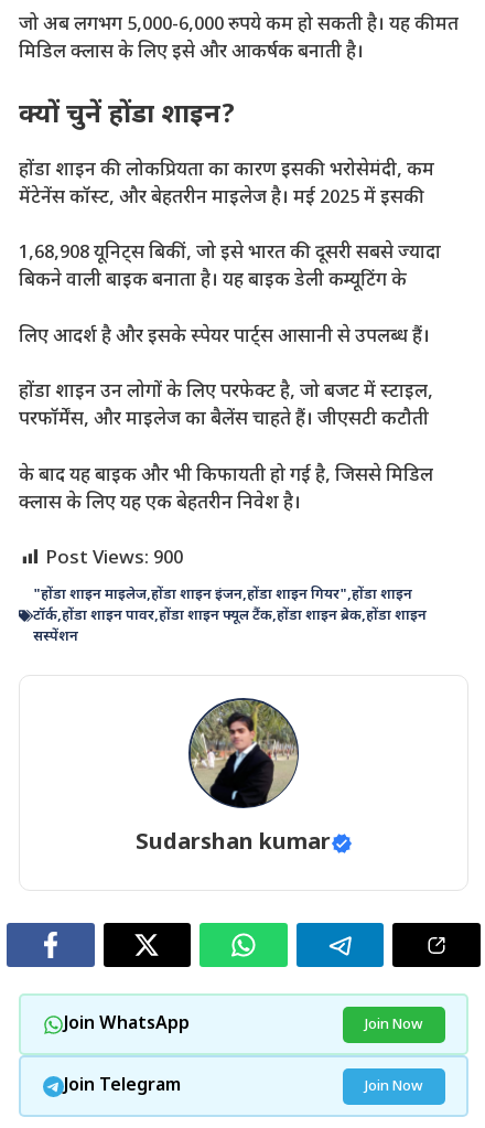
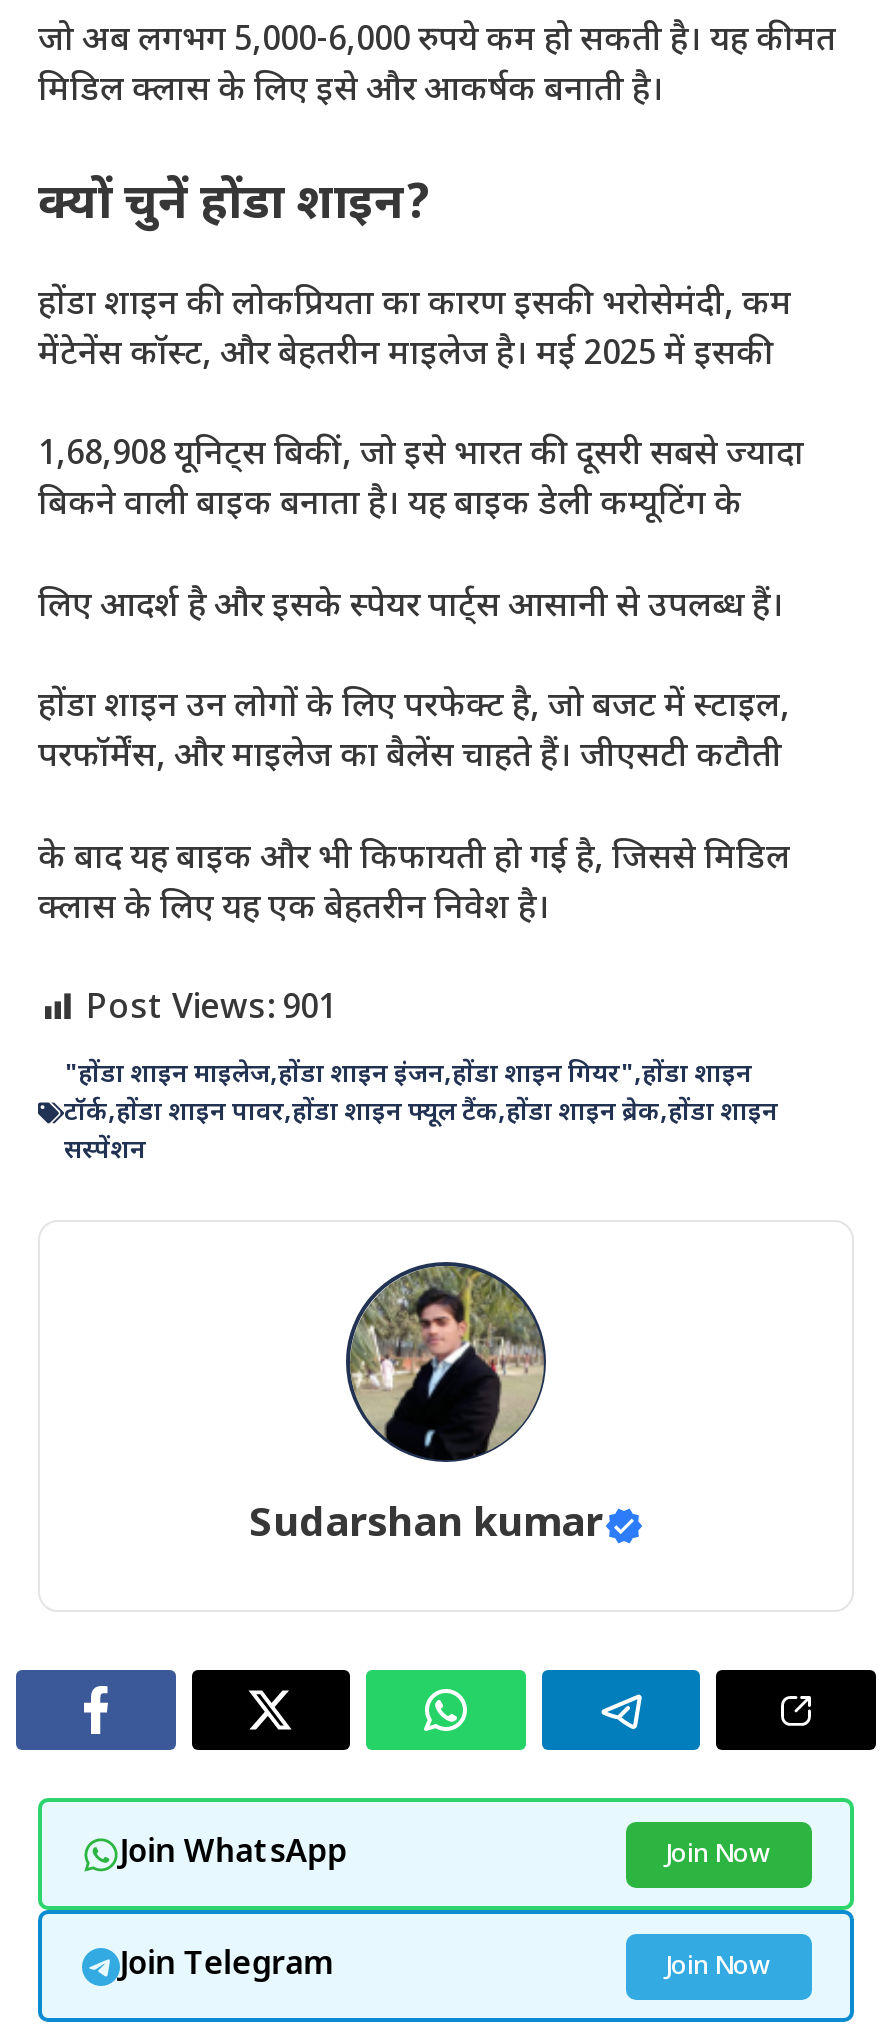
- Post Views: 900
+ Post Views: 901

- [image]
+ [image]
